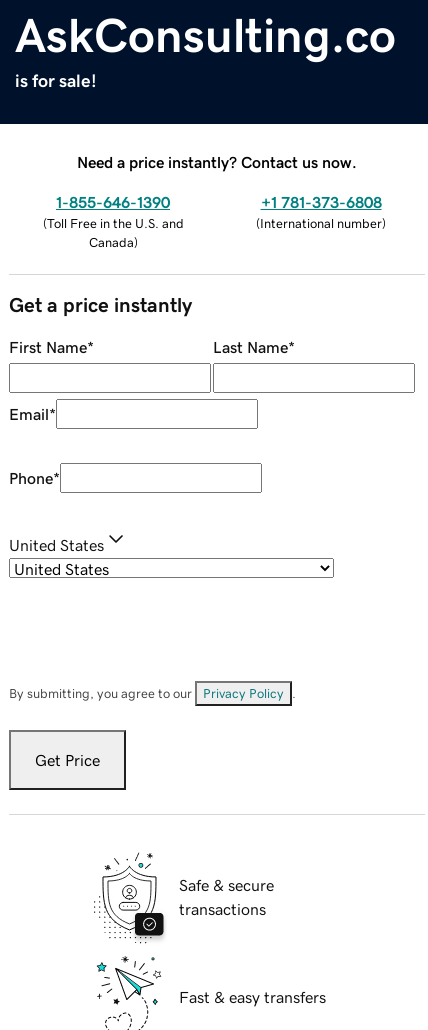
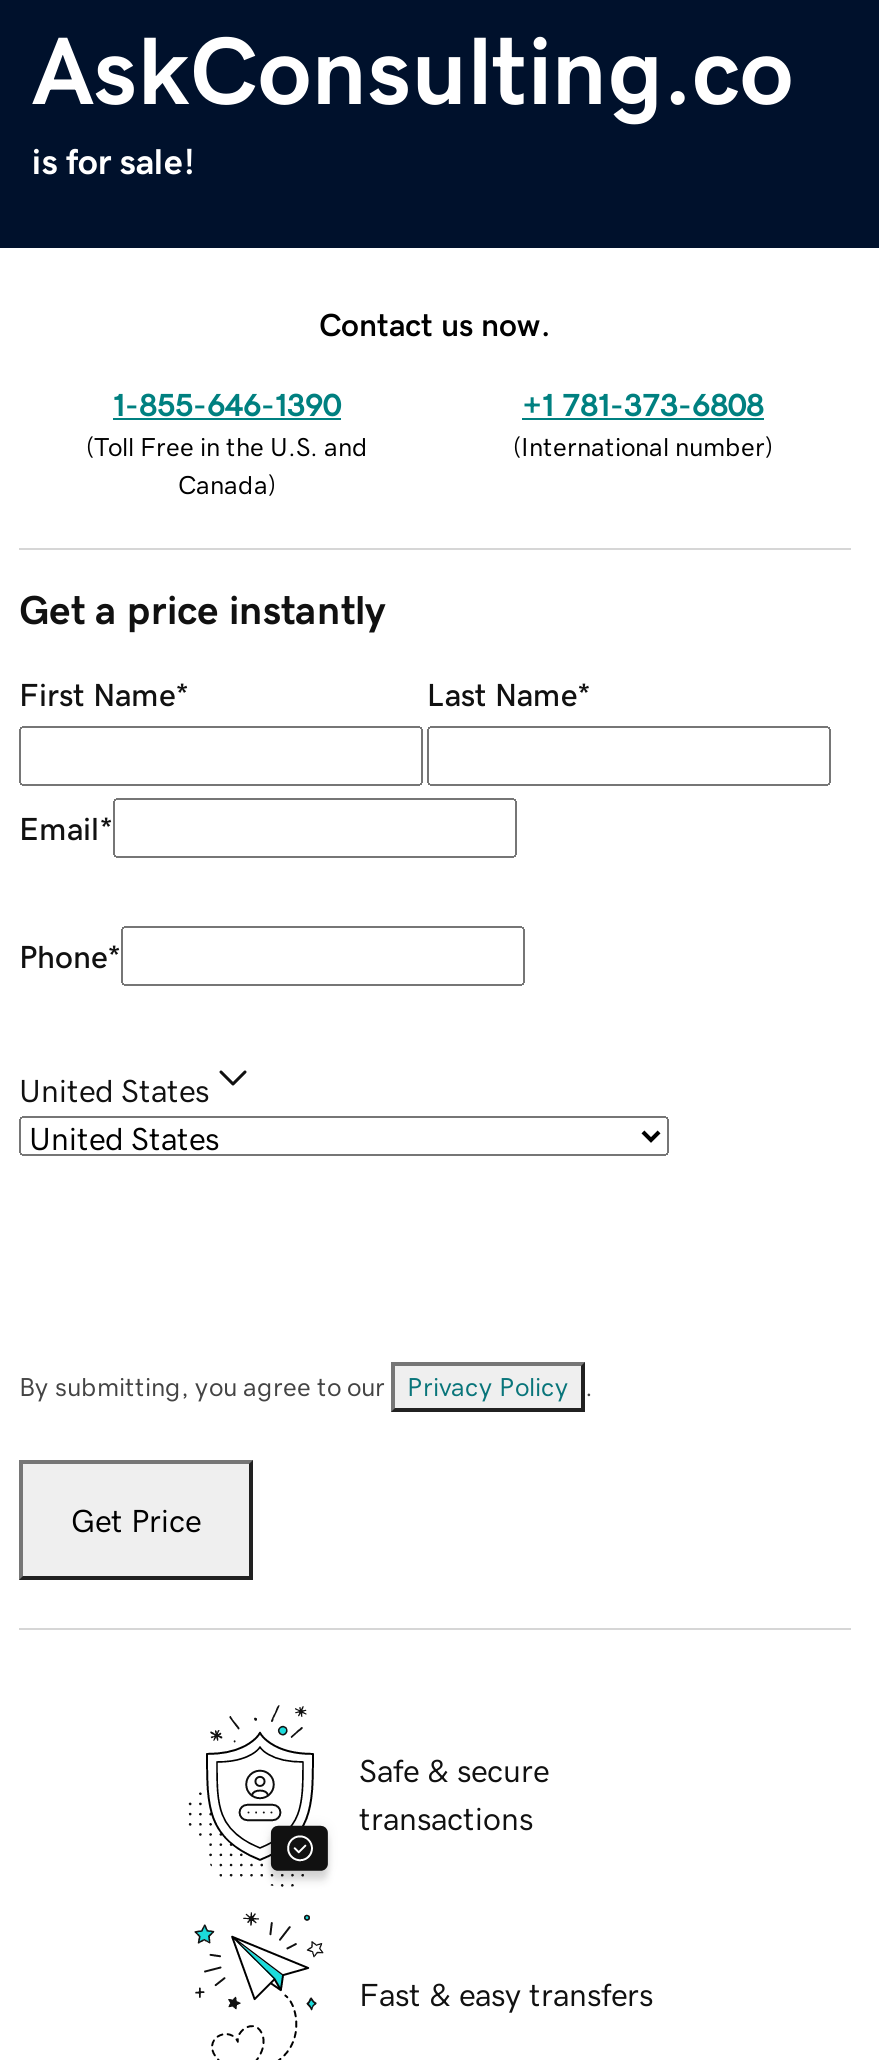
- Need a price instantly? Contact us now.
+ Contact us now.
